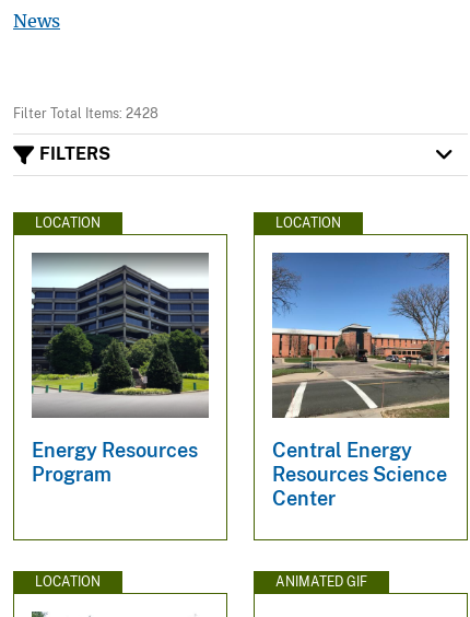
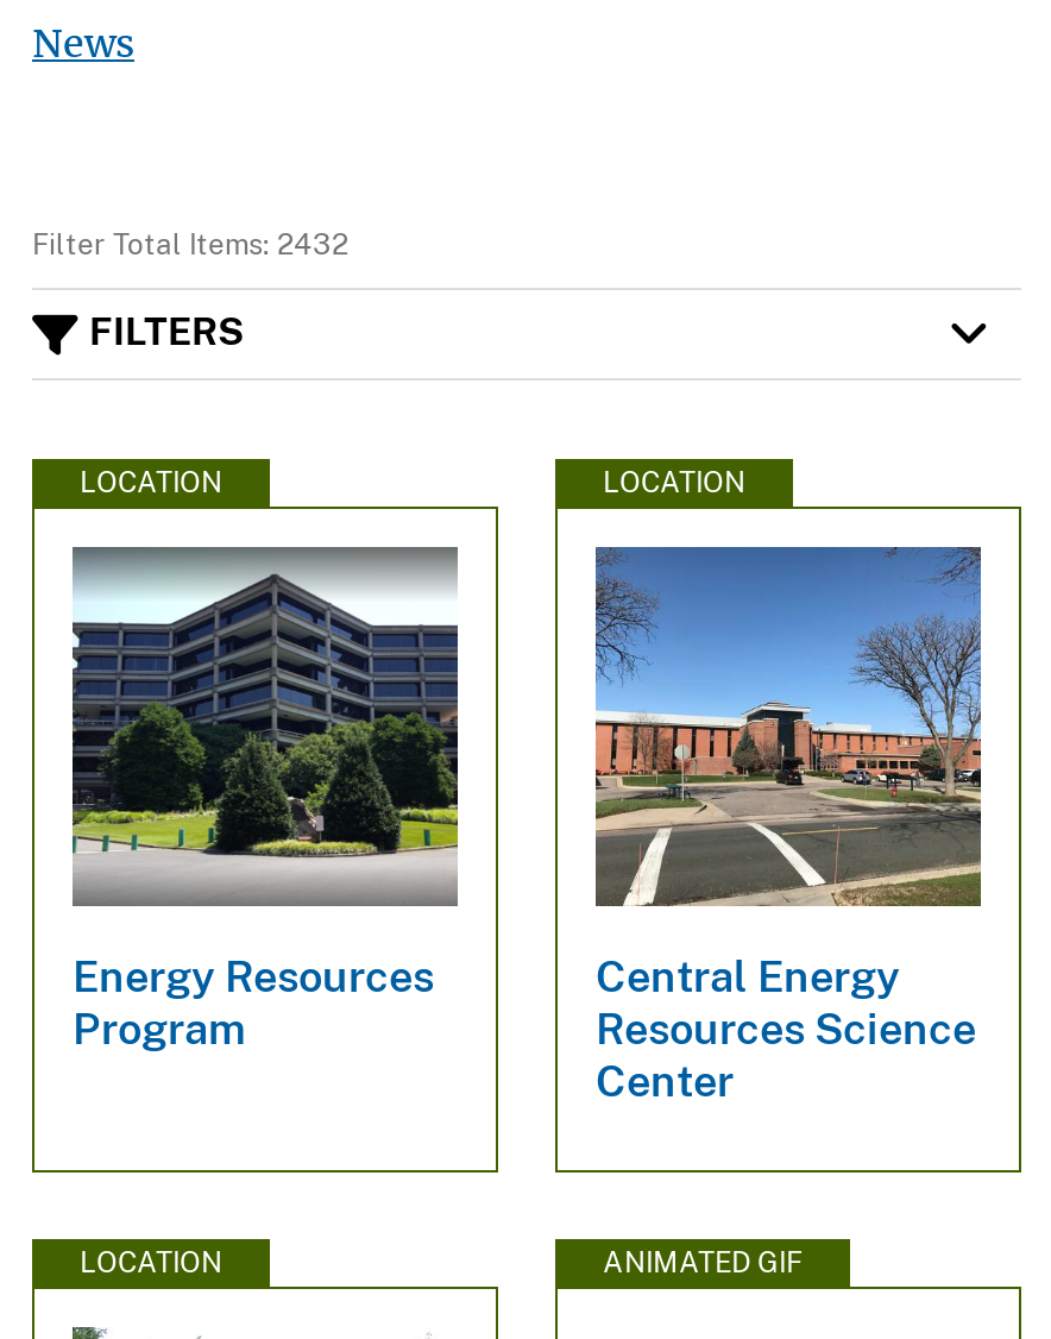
- Filter Total Items: 2428
+ Filter Total Items: 2432
